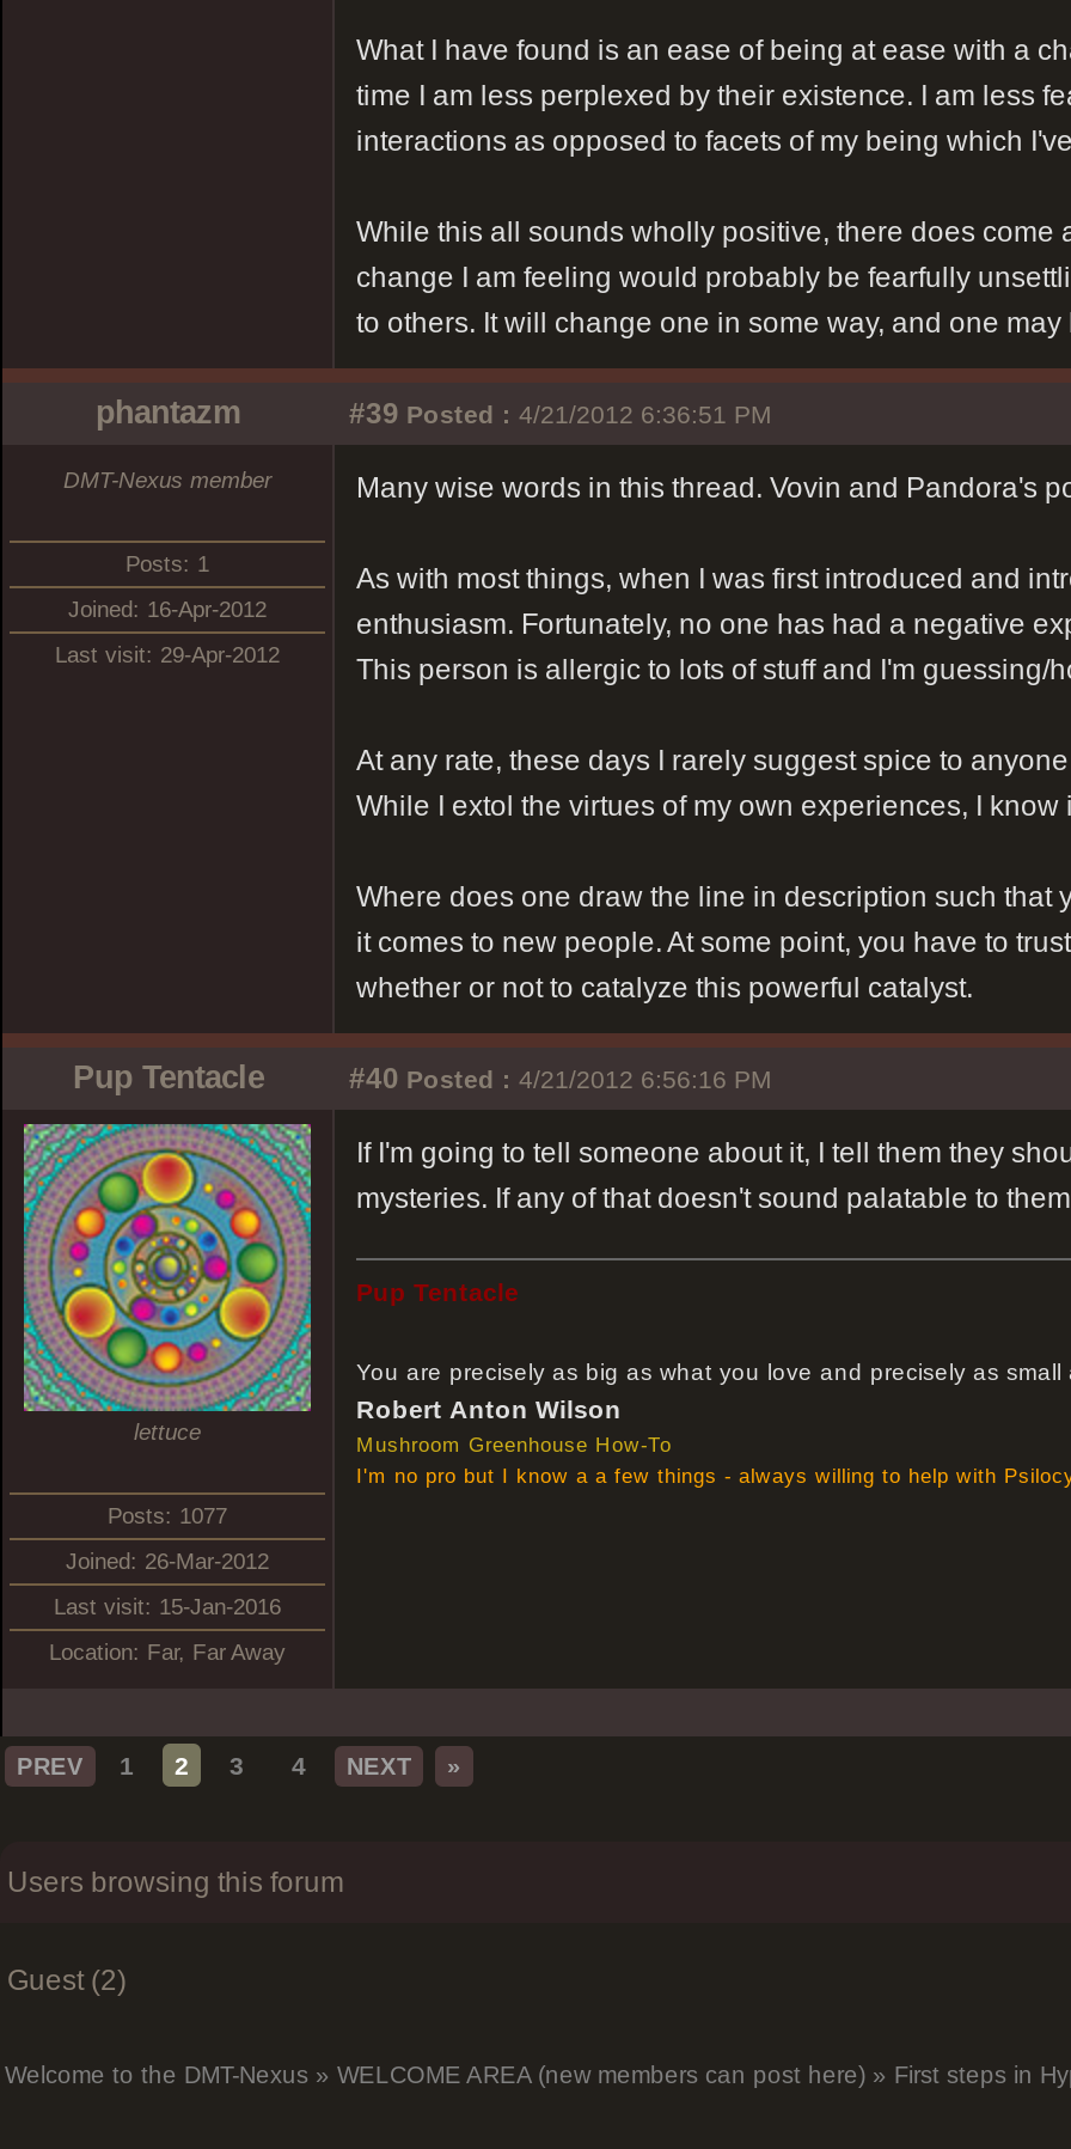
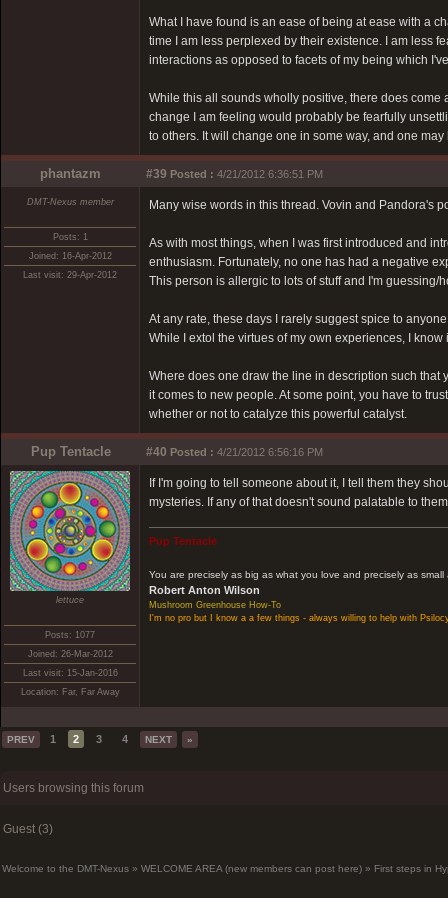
- Guest (2)
+ Guest (3)
